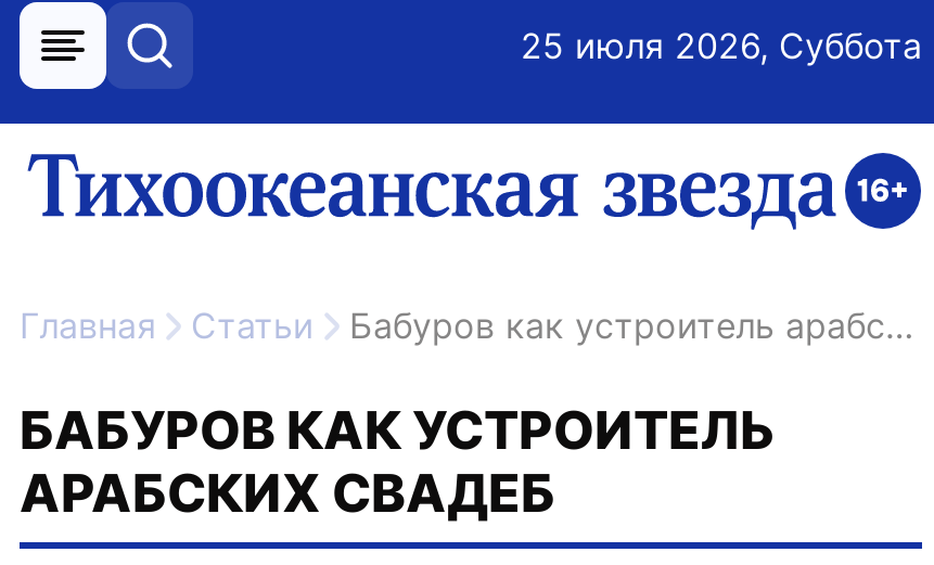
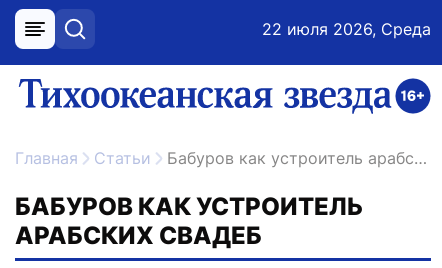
- 25 июля 2026, Суббота
+ 22 июля 2026, Среда
